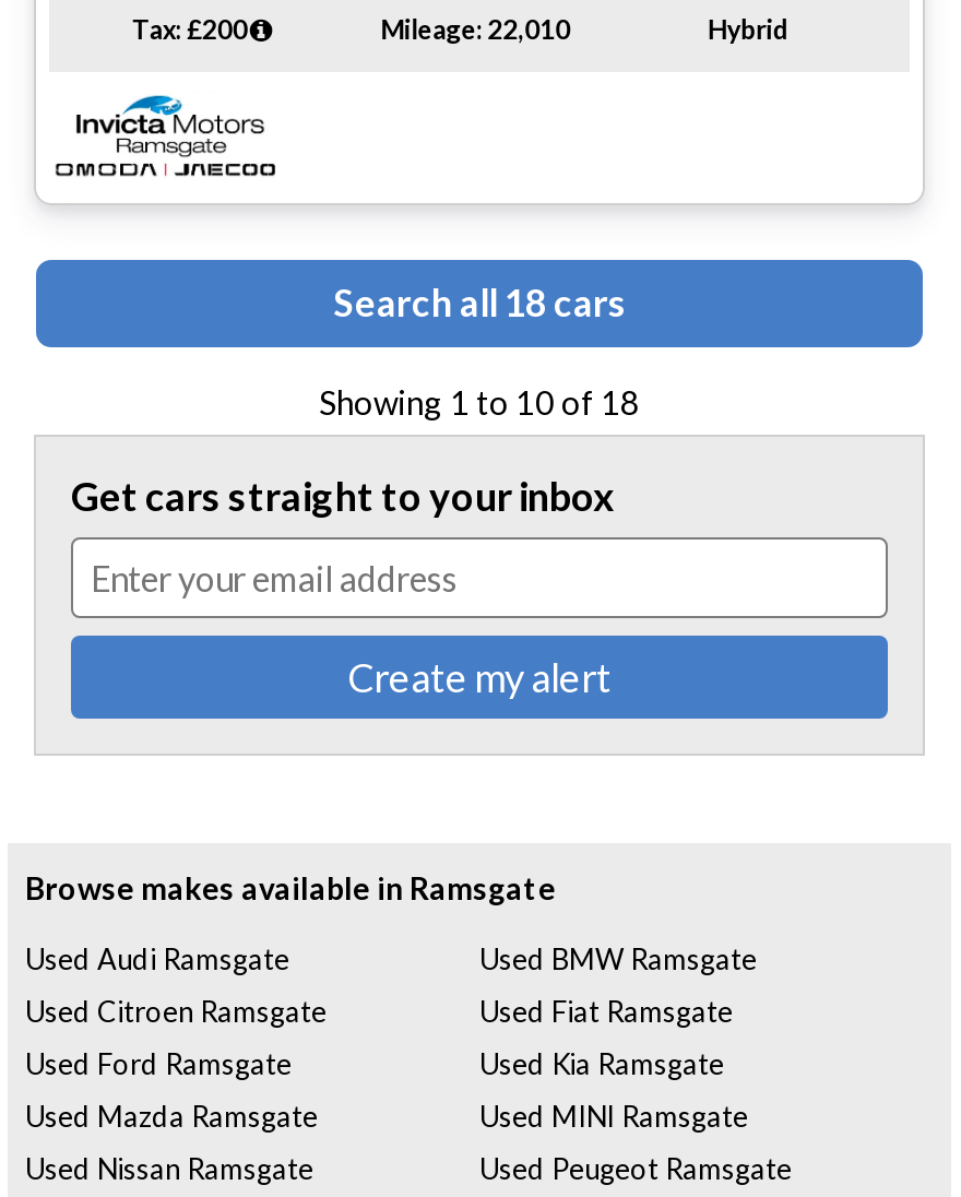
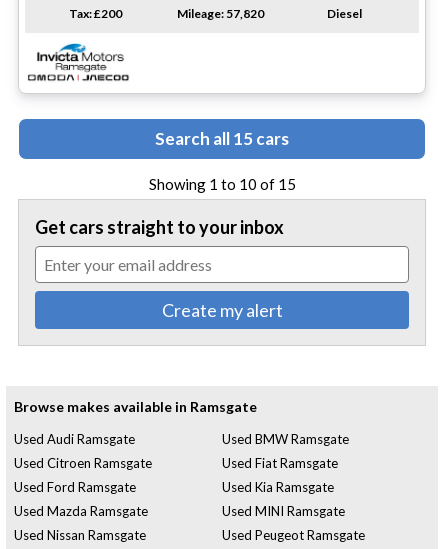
- Mileage: 22,010
- Hybrid
+ Mileage: 57,820
+ Diesel

- Search all 18 cars
+ Search all 15 cars

- Showing 1 to 10 of 18
+ Showing 1 to 10 of 15
